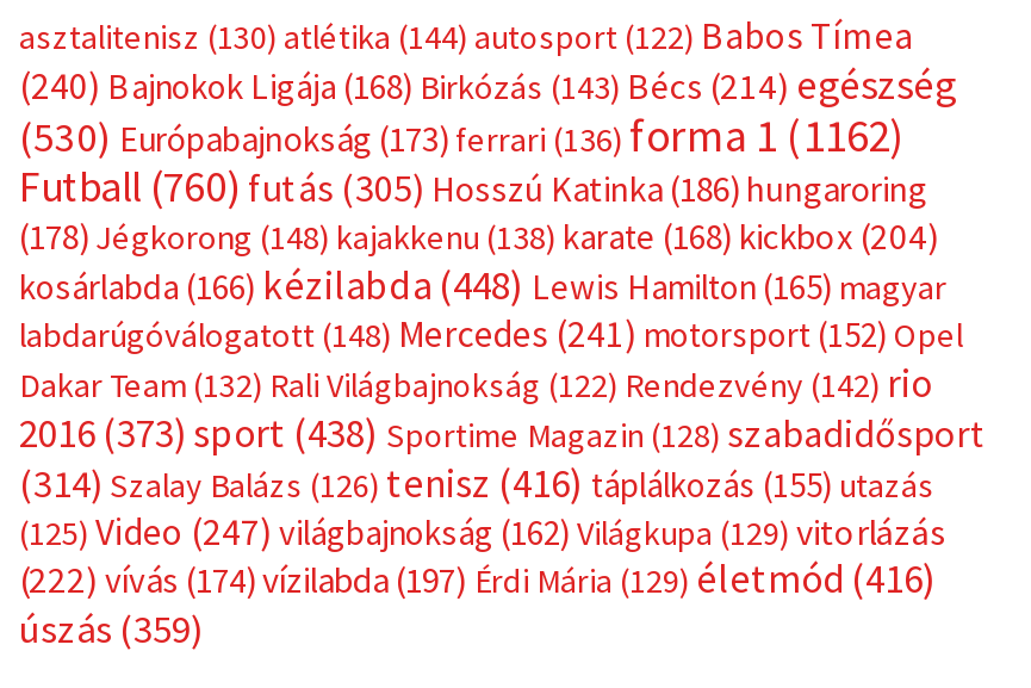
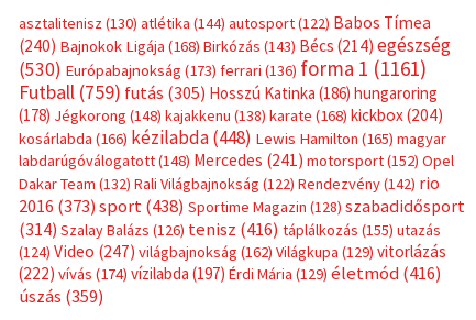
- (530) Európabajnokság (173) ferrari (136) forma 1(1162)
+ (530) Európabajnokság (173) ferrari (136) forma 1(1161)

- Futball (760) futás (305) Hosszú Katinka (186) hungaroring
+ Futball (759) futás (305) Hosszú Katinka (186) hungaroring

- (125) Video (247) világbajnokság (162) Világkupa (129) vitorlázás
+ (124) Video (247) világbajnokság (162) Világkupa (129) vitorlázás
